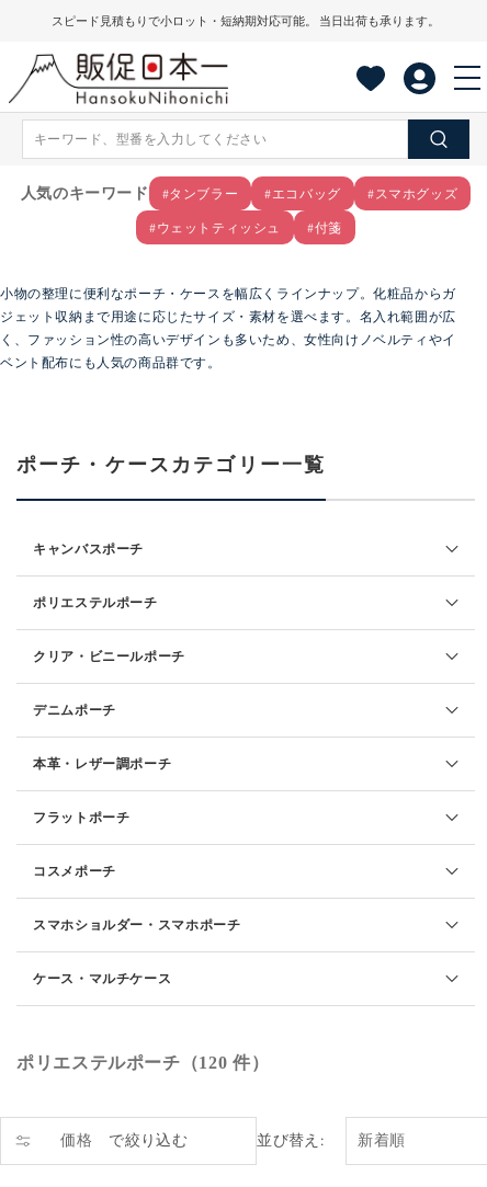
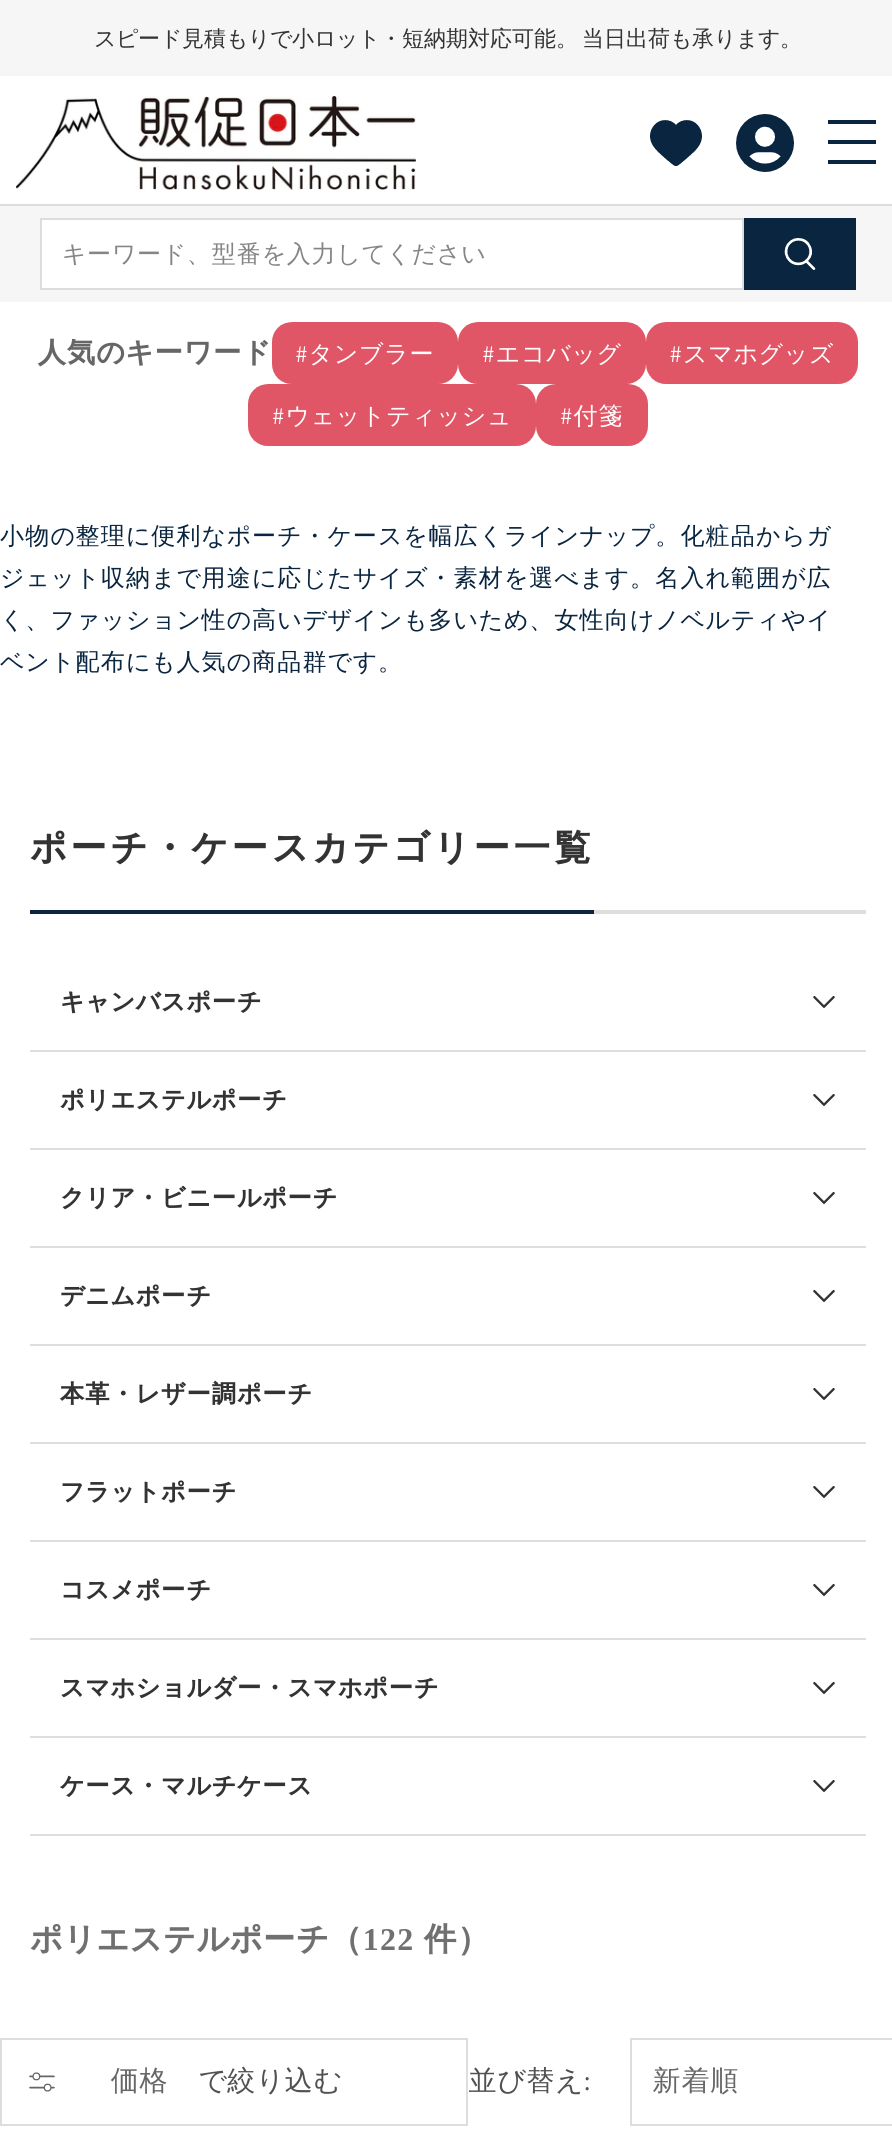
- ポリエステルポーチ（120 件）
+ ポリエステルポーチ（122 件）
